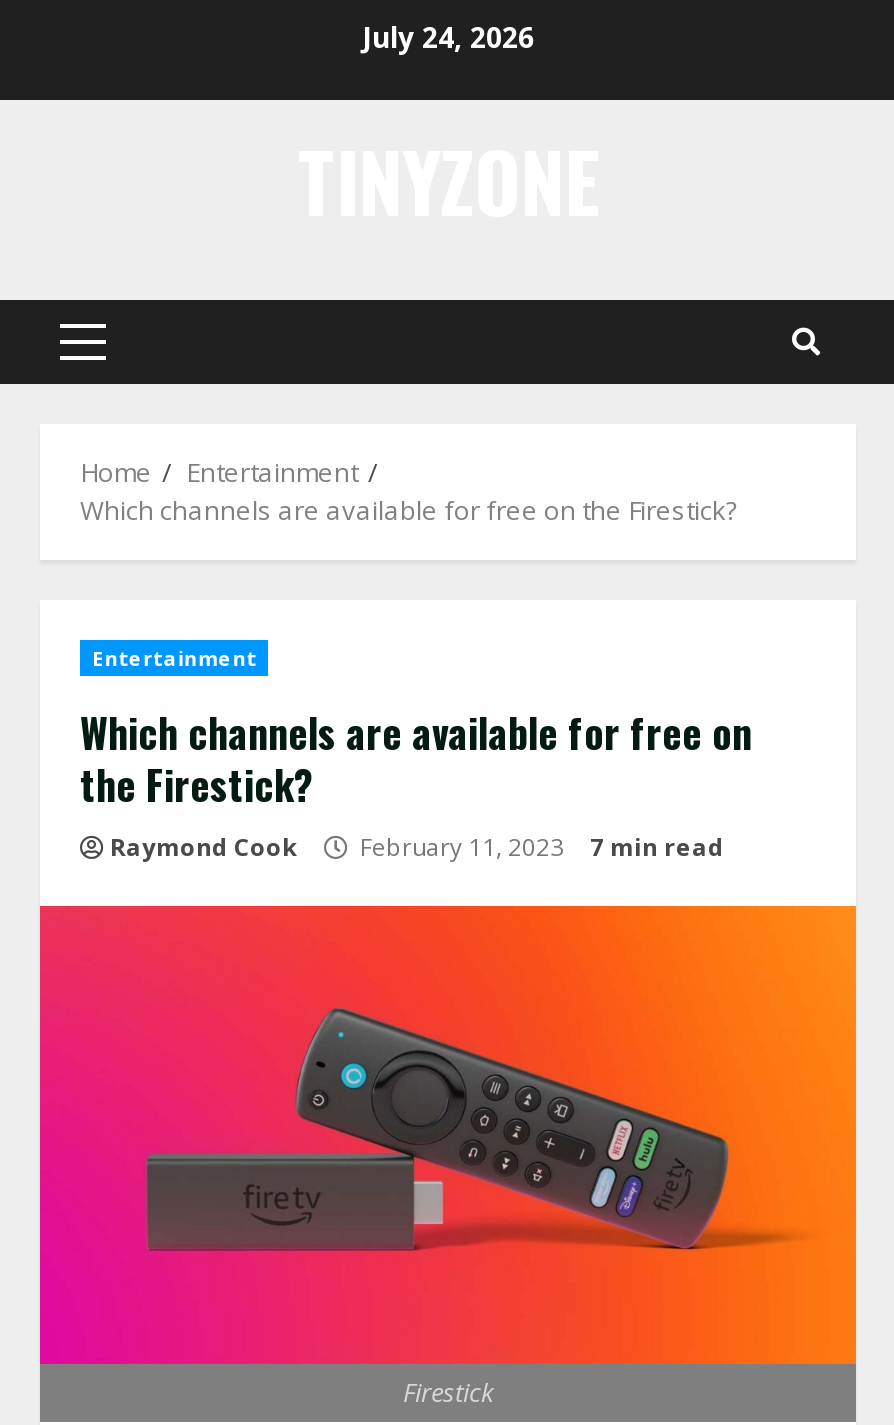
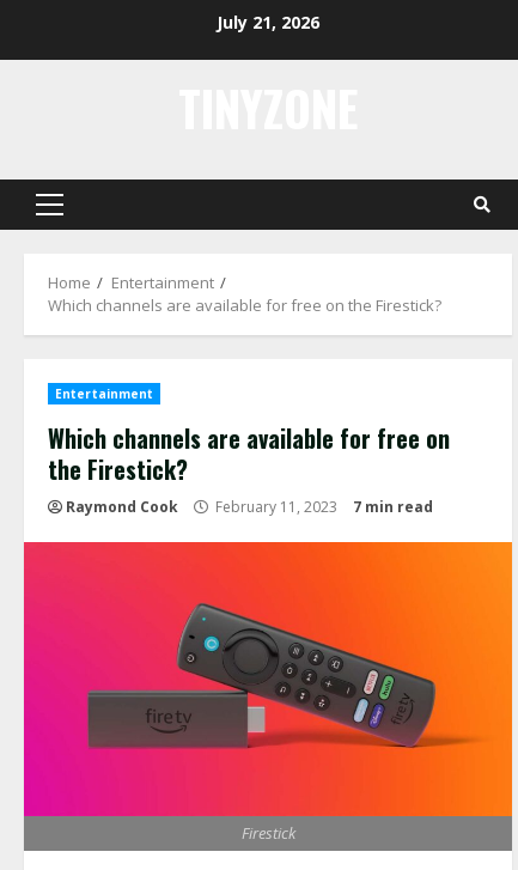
- July 24, 2026
+ July 21, 2026
